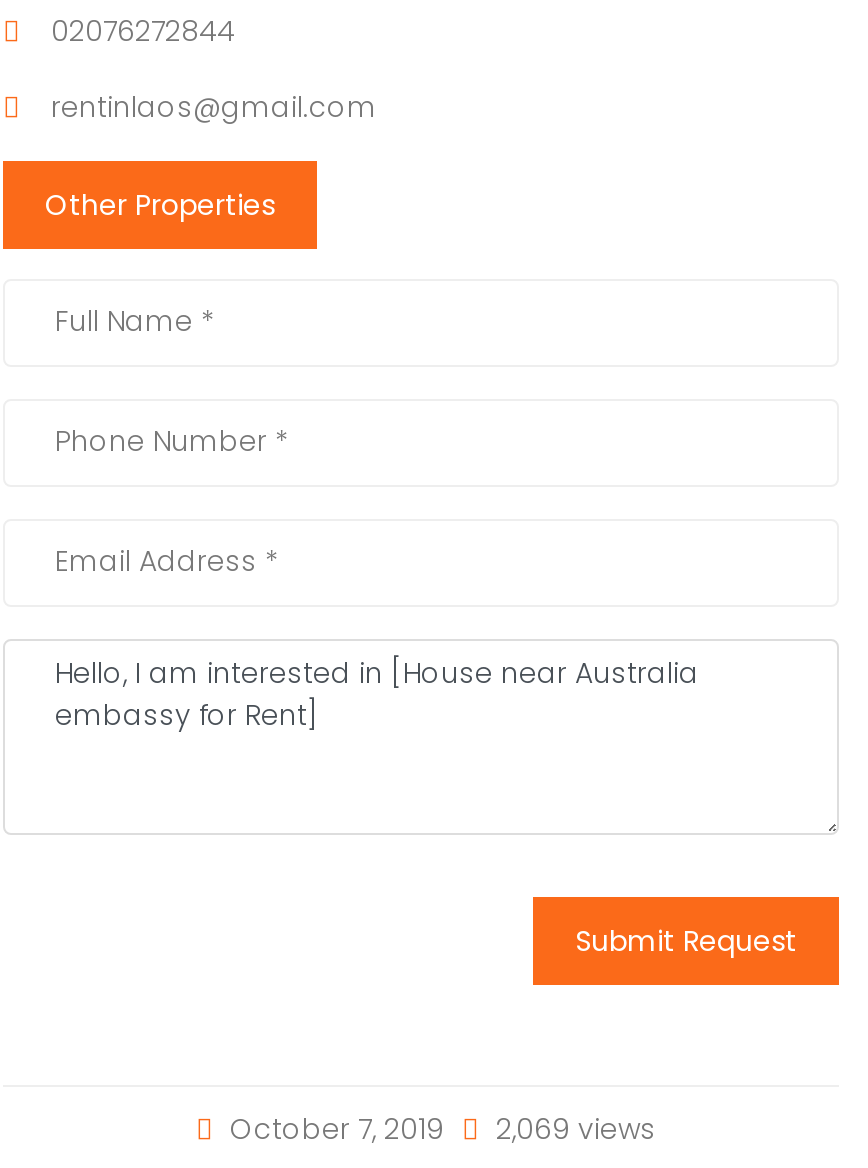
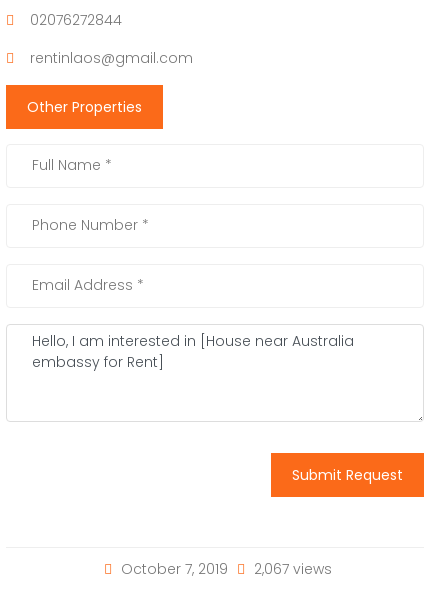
- October 7, 2019 2,069 views
+ October 7, 2019 2,067 views
